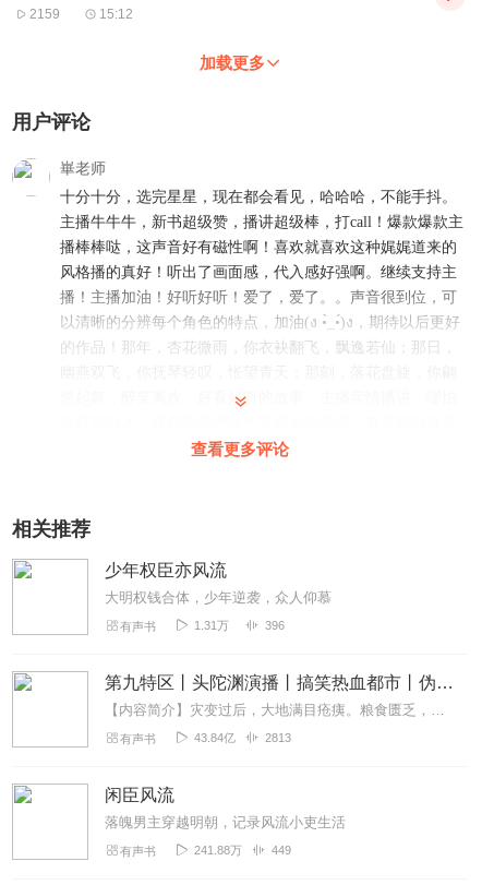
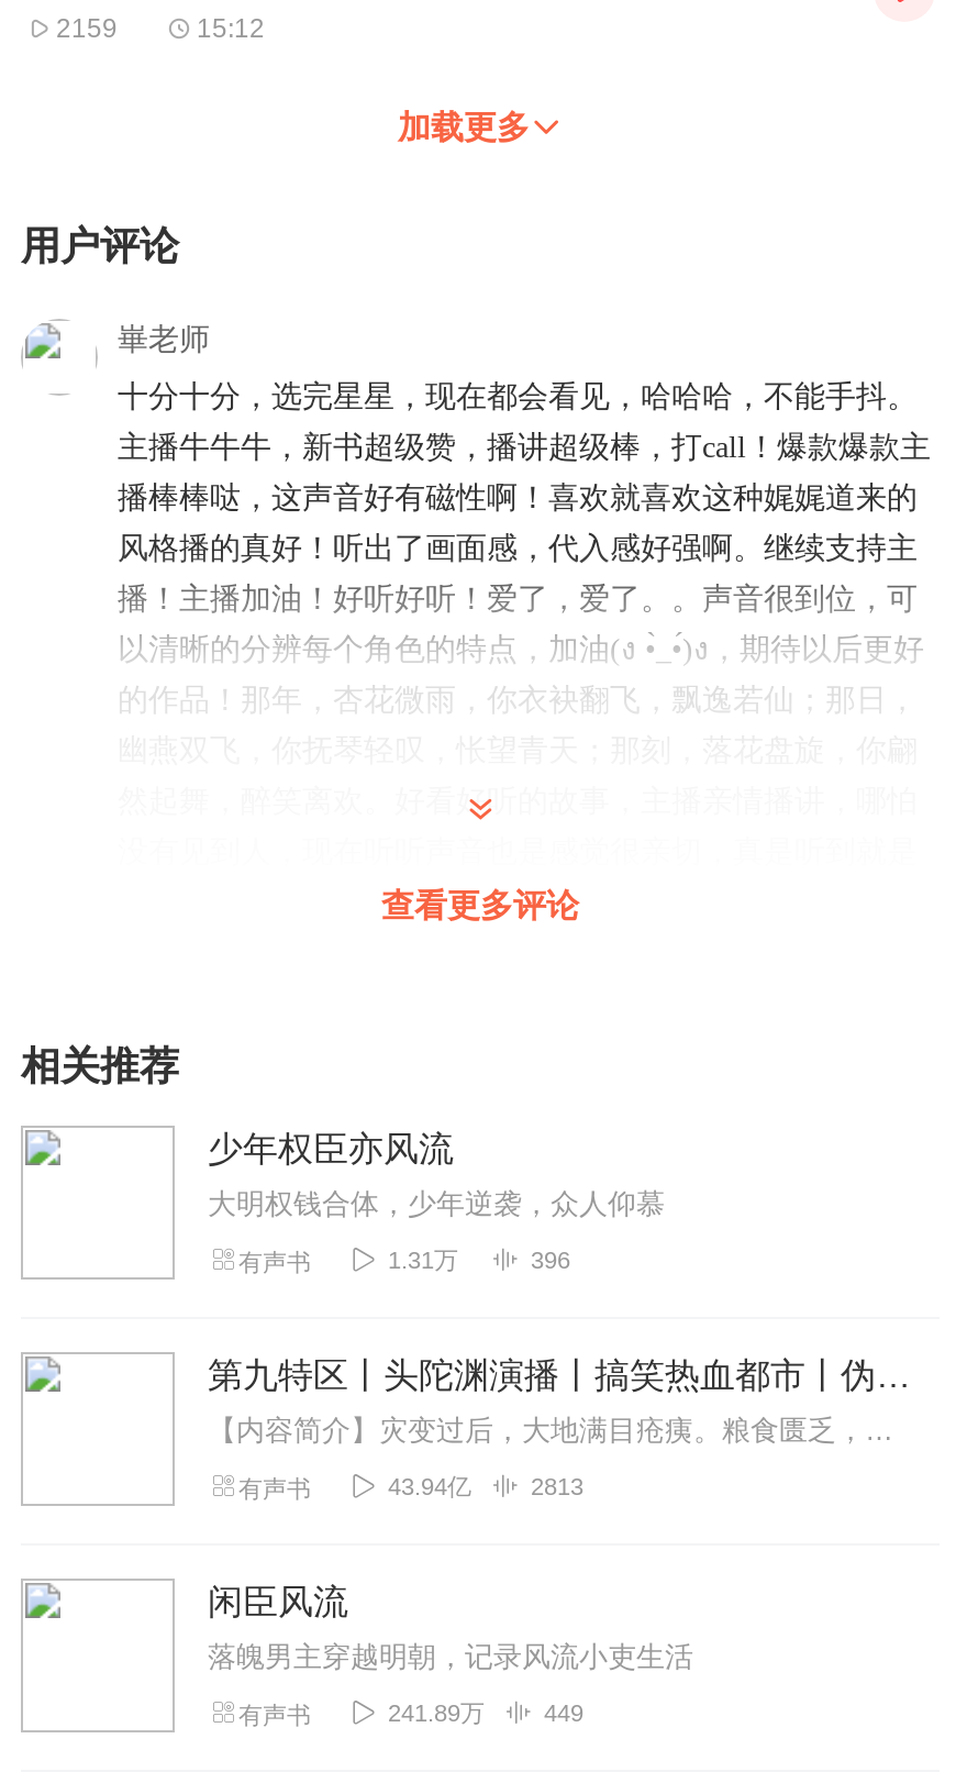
- 43.84亿
+ 43.94亿

- 241.88万
+ 241.89万
